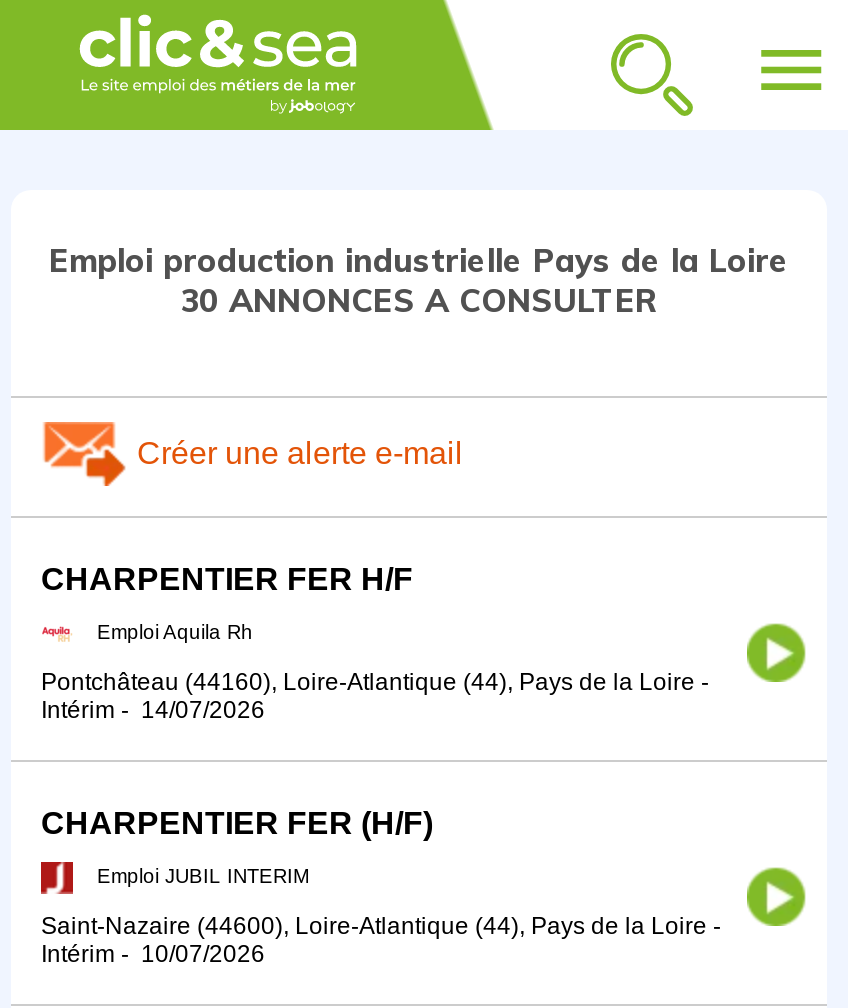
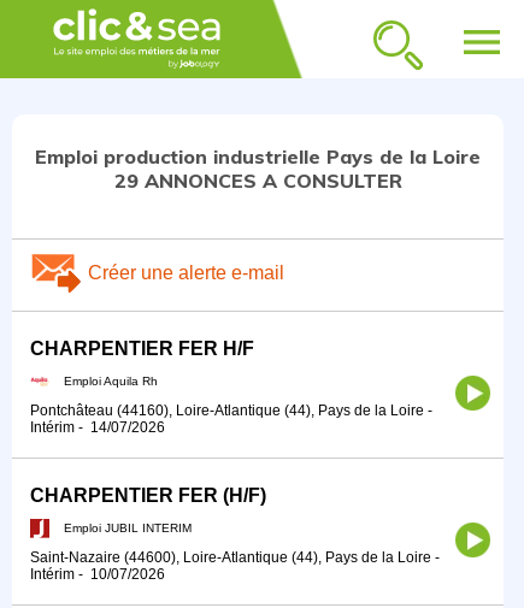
- 30 ANNONCES A CONSULTER
+ 29 ANNONCES A CONSULTER
